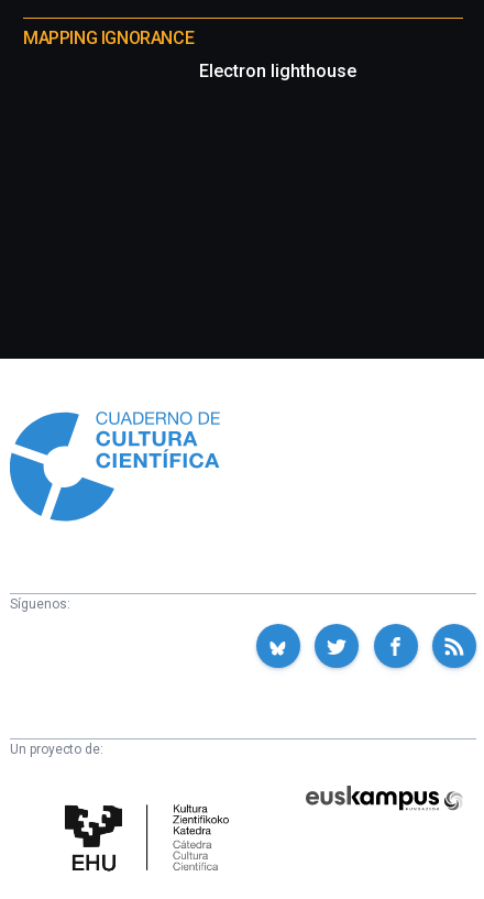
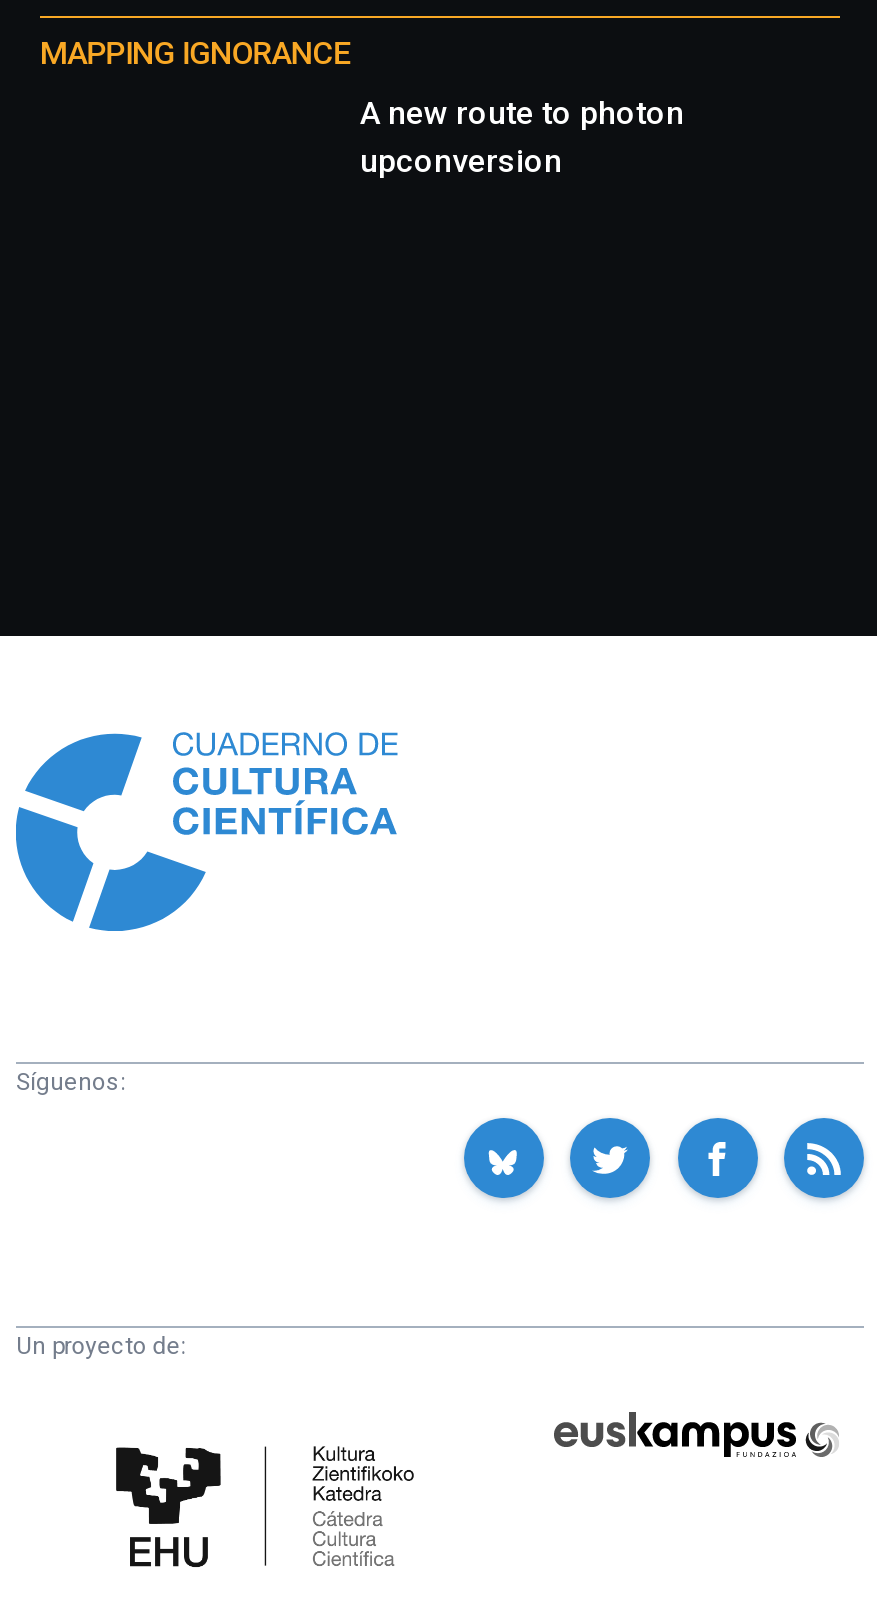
- Electron lighthouse
+ A new route to photon
+ upconversion
